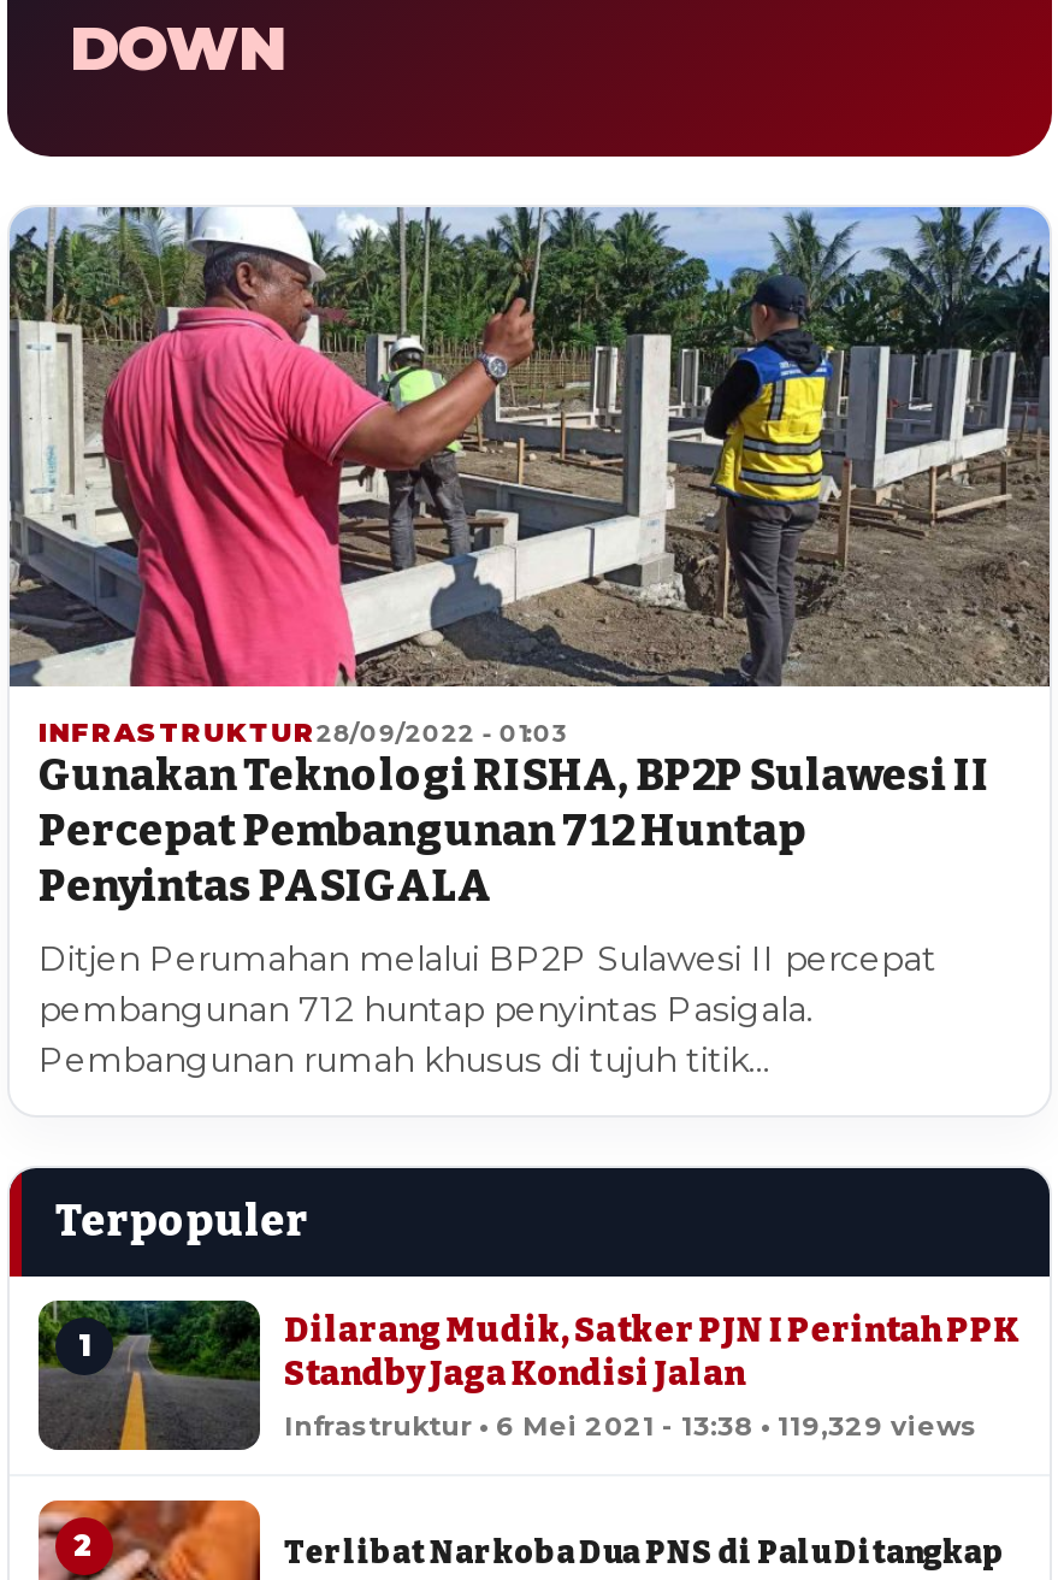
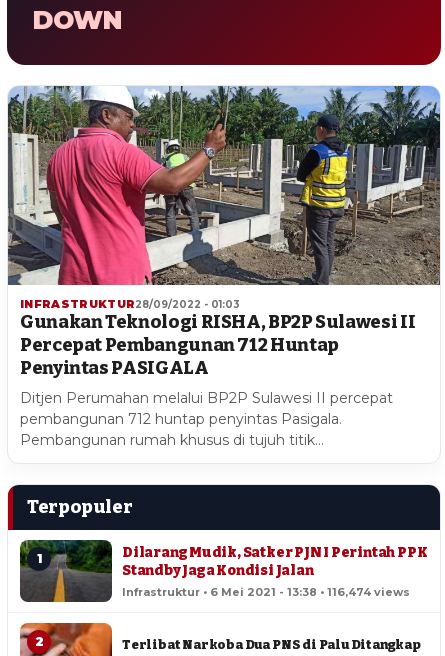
- Infrastruktur • 6 Mei 2021 - 13:38 • 119,329 views
+ Infrastruktur • 6 Mei 2021 - 13:38 • 116,474 views
